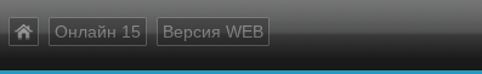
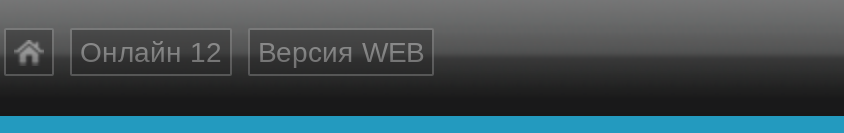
- Онлайн 15 Версия WEB
+ Онлайн 12 Версия WEB
